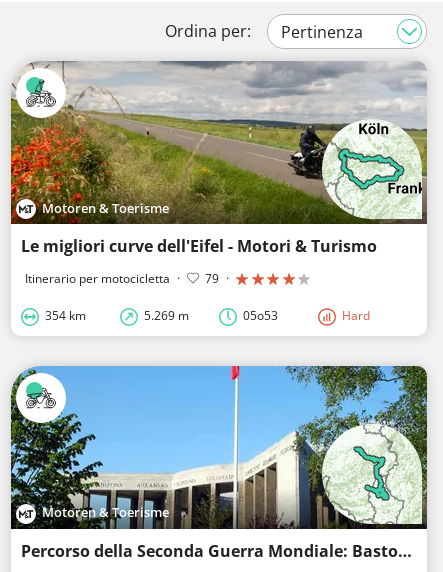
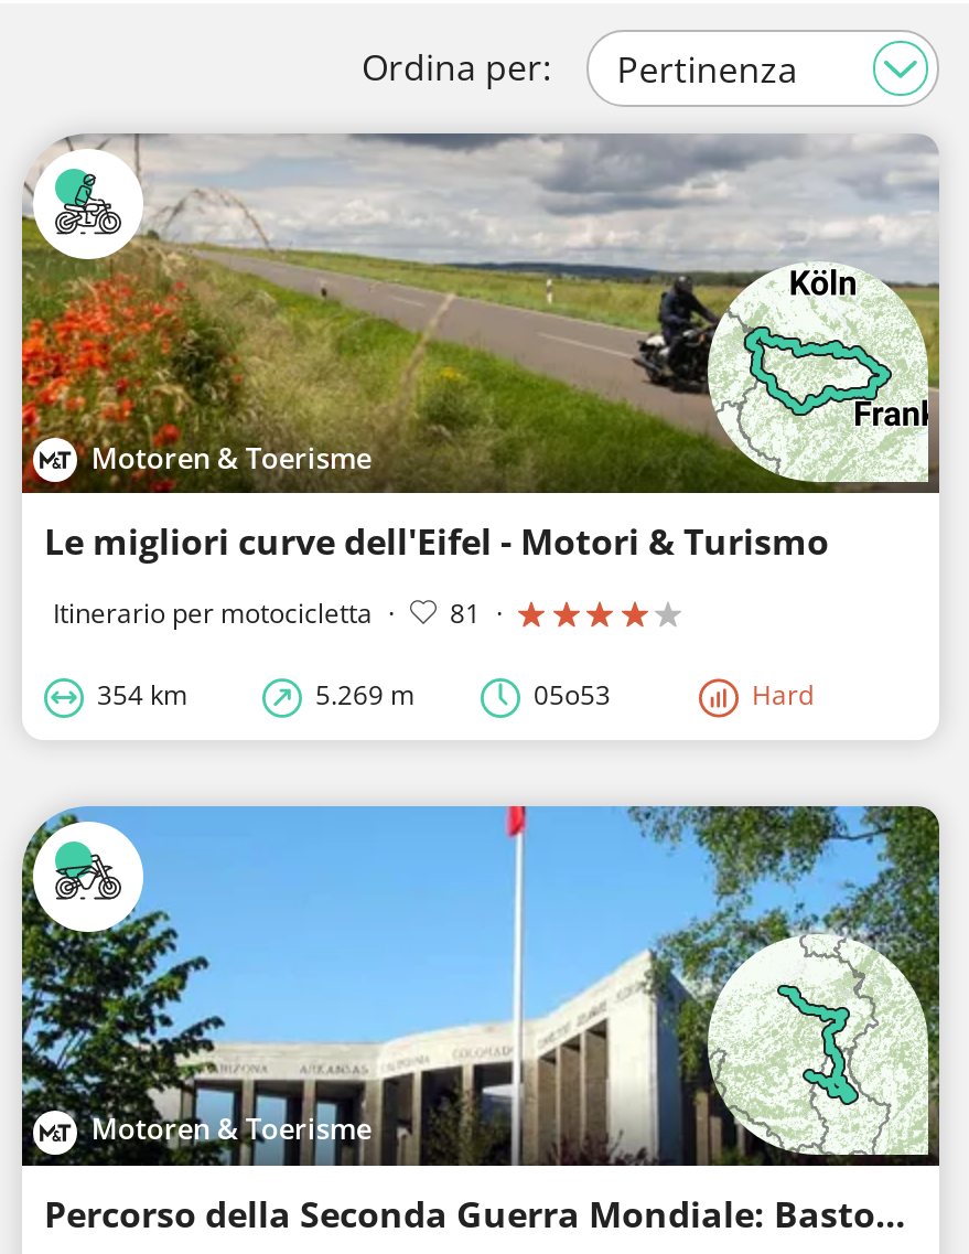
- Itinerario per motocicletta · 79 ·
+ Itinerario per motocicletta · 81 ·
